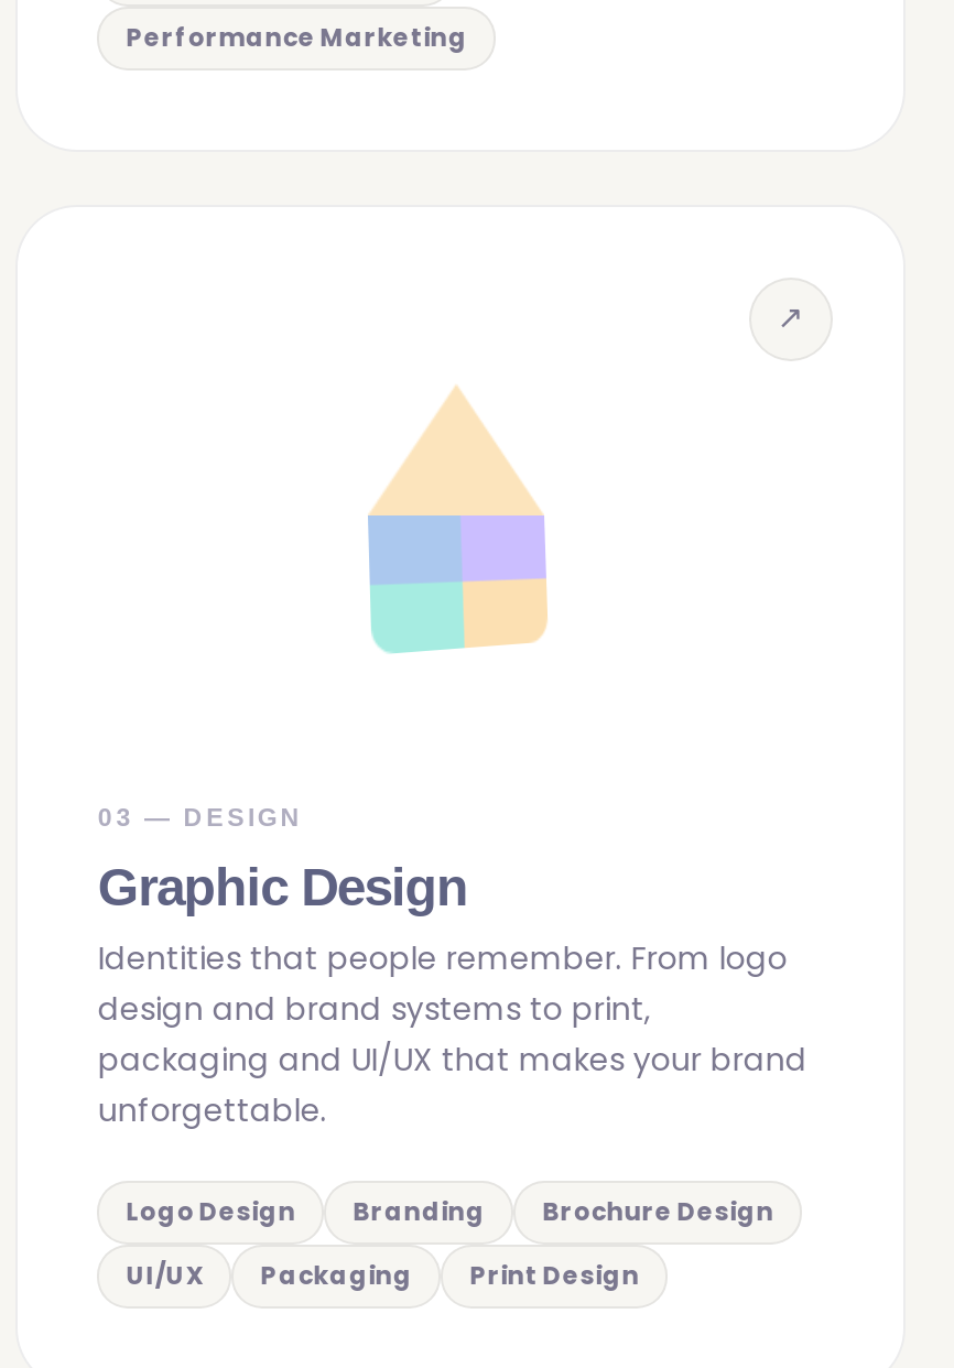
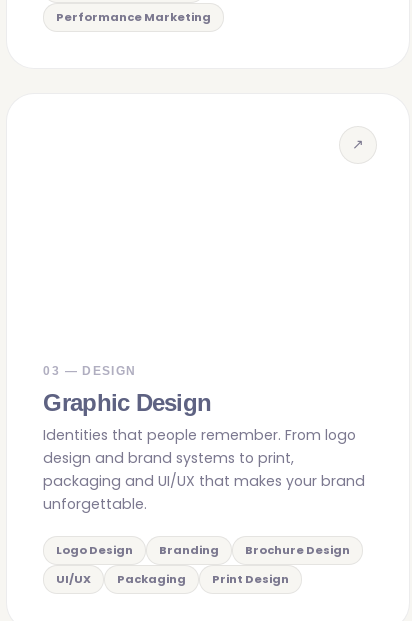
- [image]
